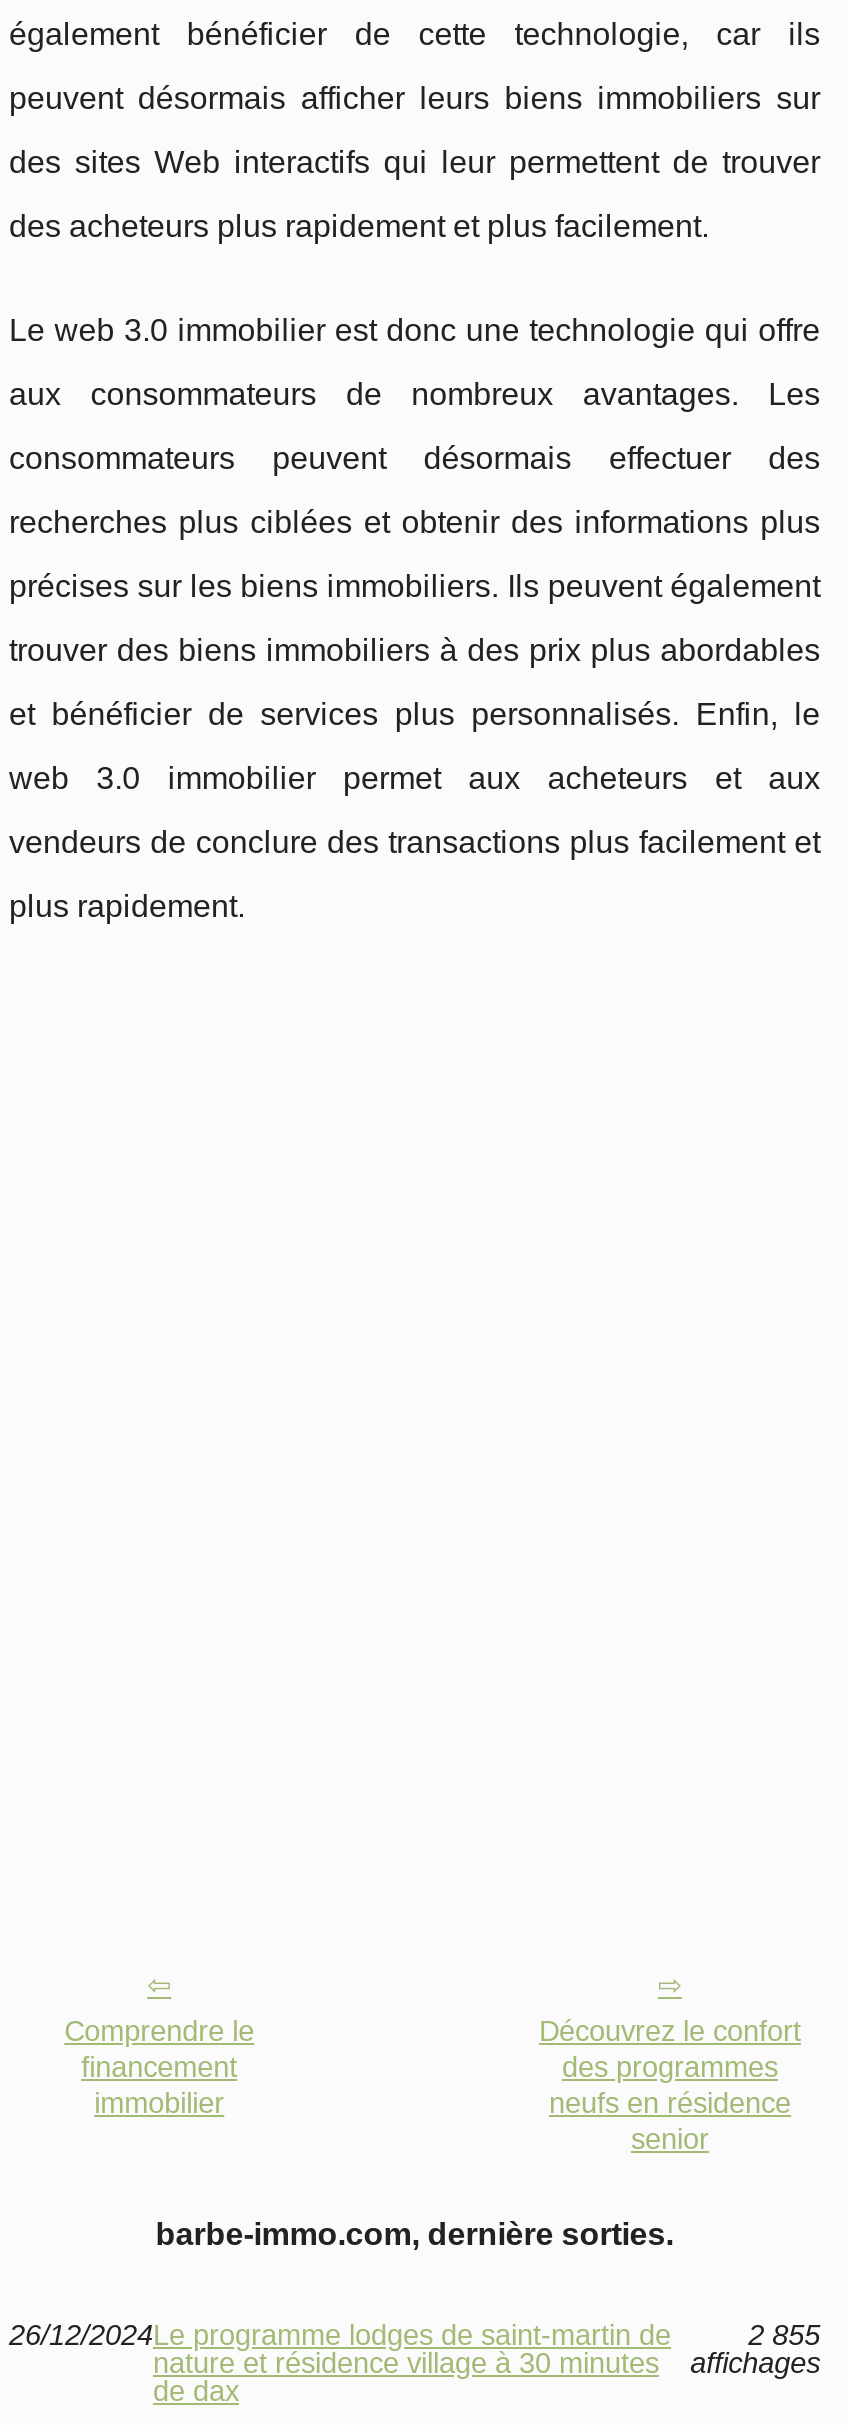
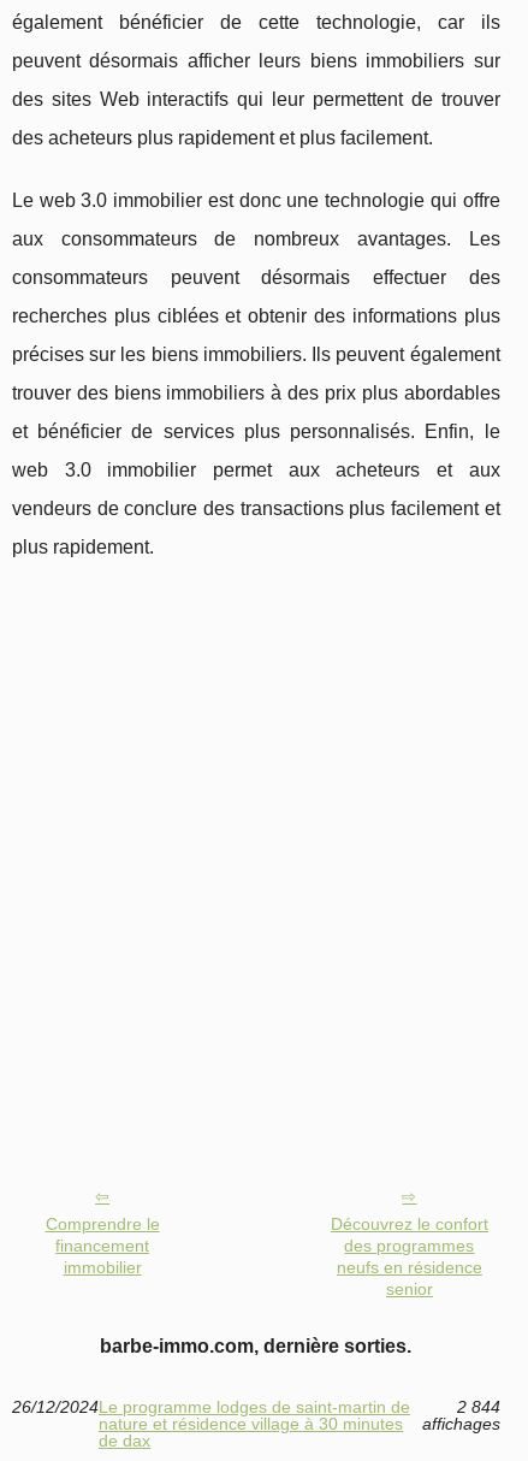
- 2 855
+ 2 844
